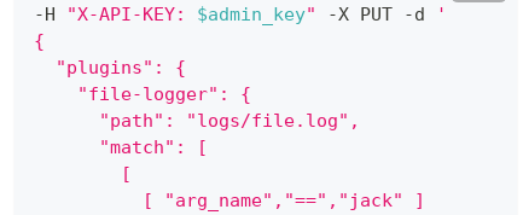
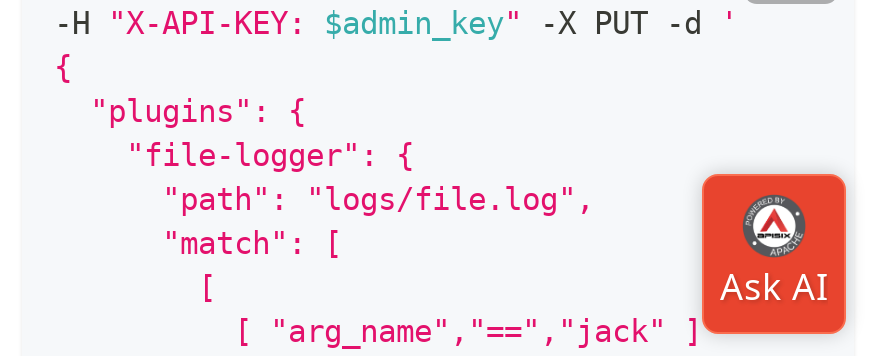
+ [image]
